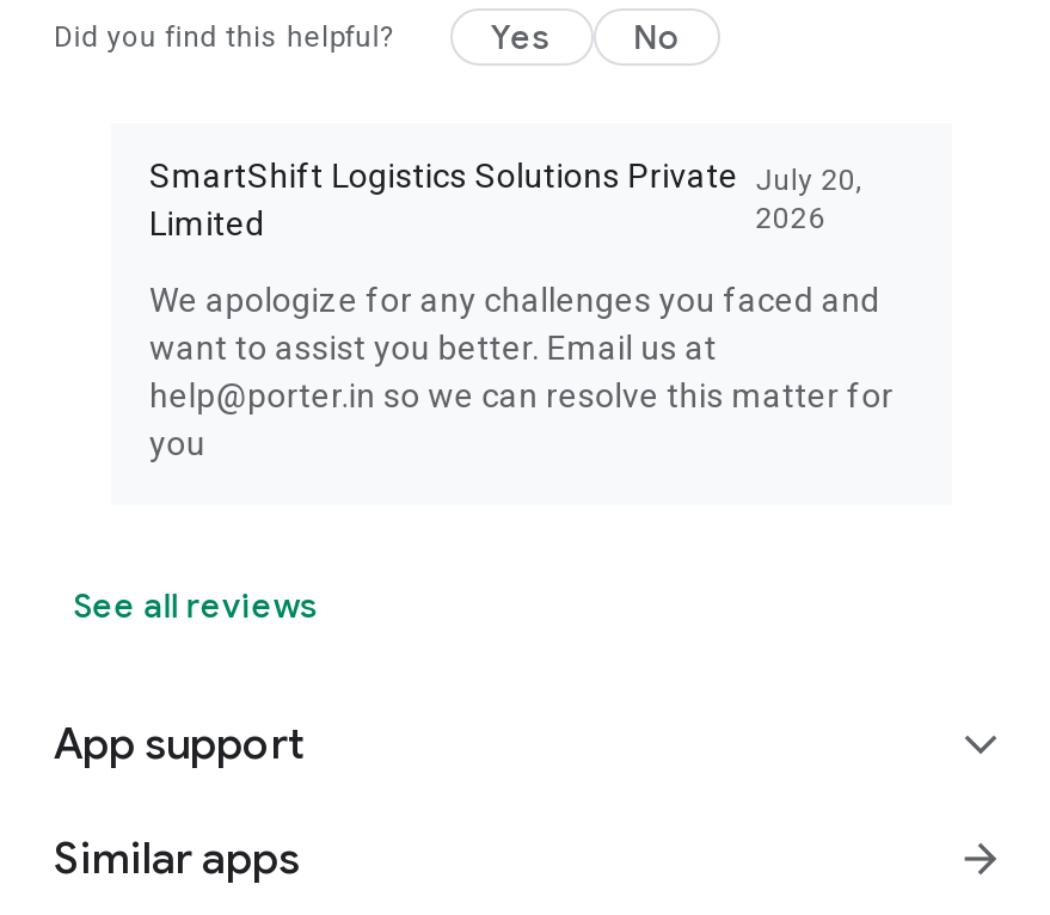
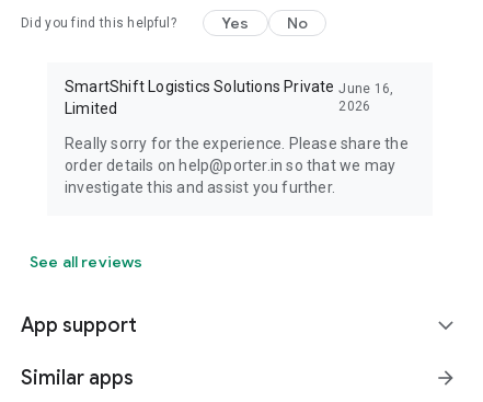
- SmartShift Logistics Solutions Private July 20,
+ SmartShift Logistics Solutions Private June 16,

- We apologize for any challenges you faced and
- want to assist you better. Email us at
- help@porter.in so we can resolve this matter for
- you
+ Really sorry for the experience. Please share the
+ order details on help@porter.in so that we may
+ investigate this and assist you further.
